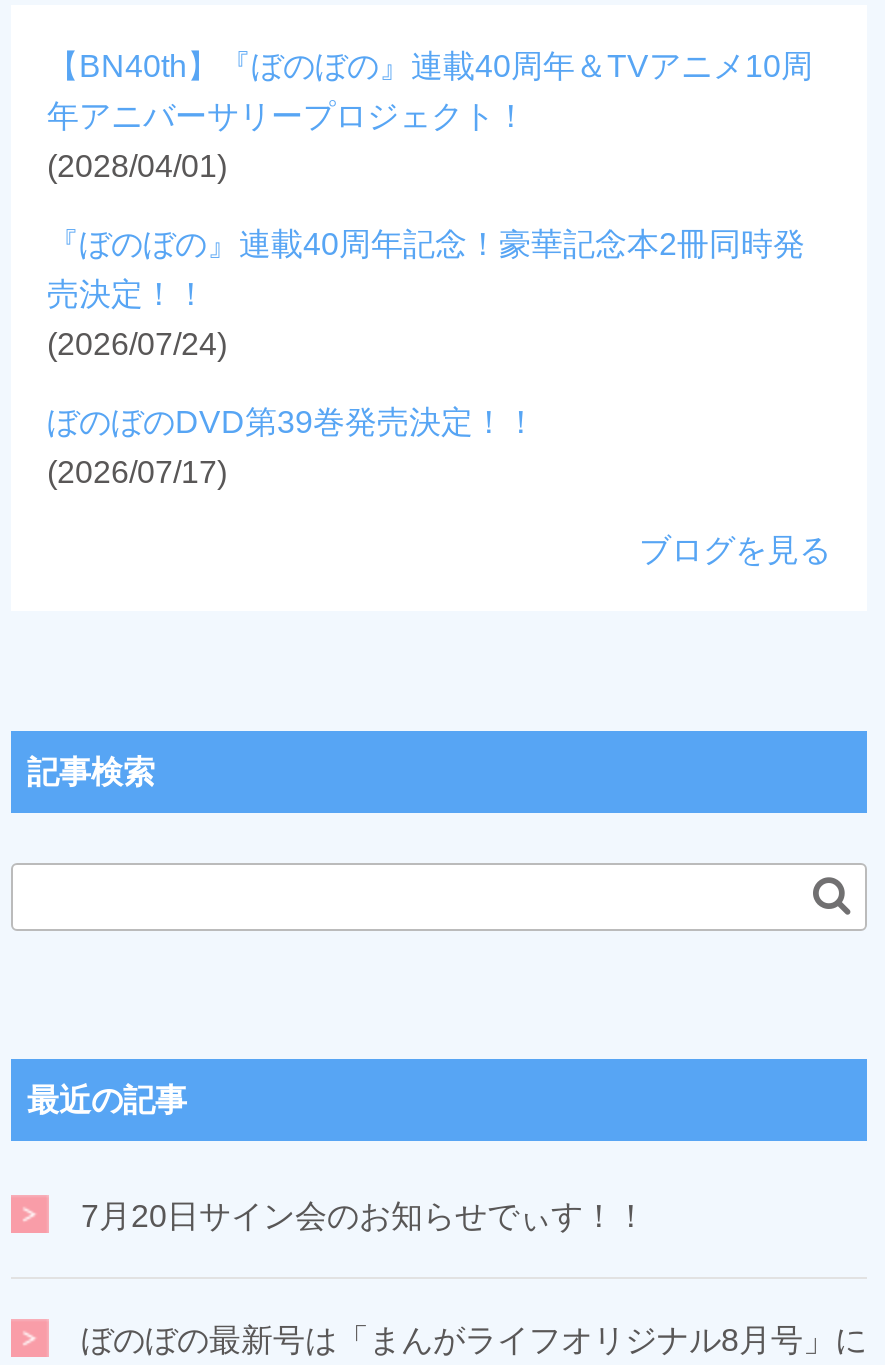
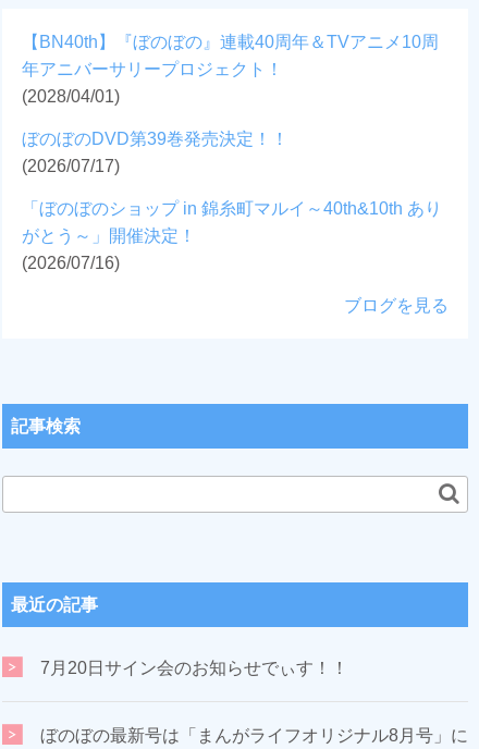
- 『ぼのぼの』連載40周年記念！豪華記念本2冊同時発
- 売決定！！
- (2026/07/24)

moved up: ぼのぼのDVD第39巻発売決定！！ | (2026/07/17)

+ 「ぼのぼのショップ in 錦糸町マルイ～40th&10th あり
+ がとう～」開催決定！
+ (2026/07/16)
